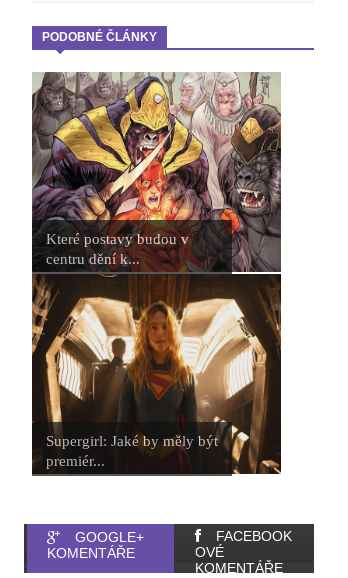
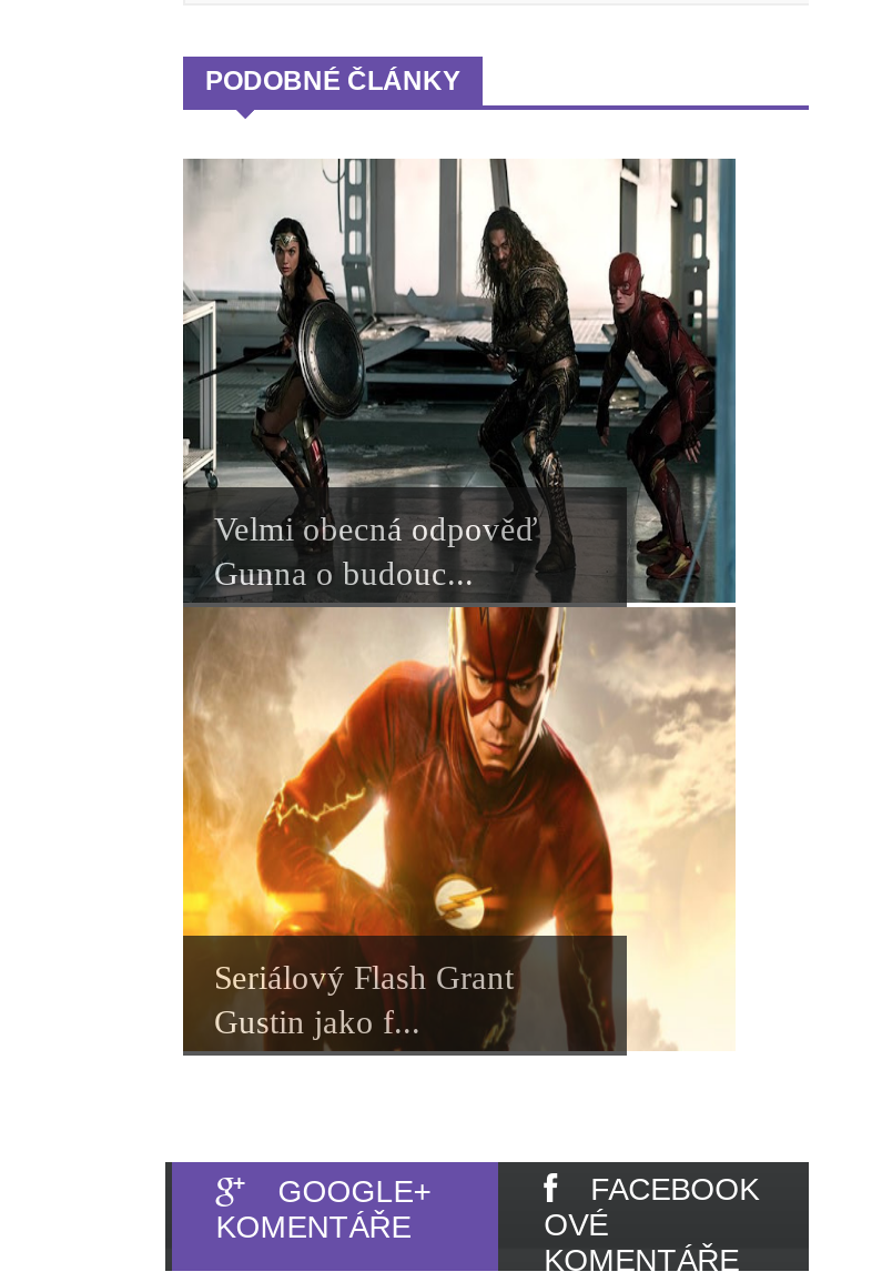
- [image]
- Které postavy budou v
- centru dění k...
+ [image]
+ Velmi obecná odpověď
+ Gunna o budouc...

- Supergirl: Jaké by měly být
- premiér...
+ Seriálový Flash Grant
+ Gustin jako f...
